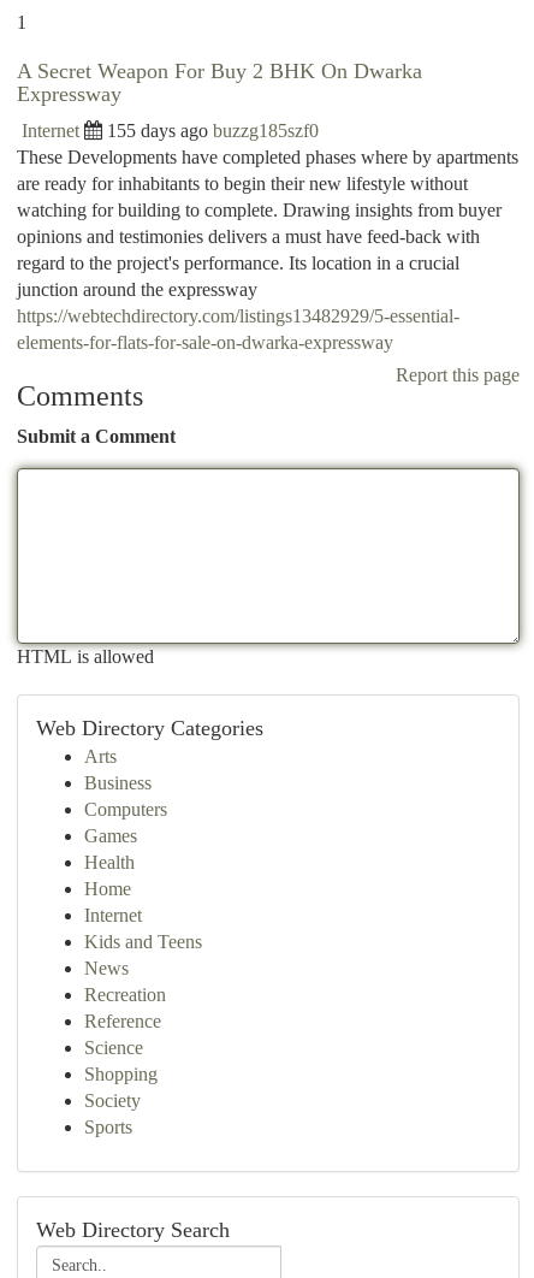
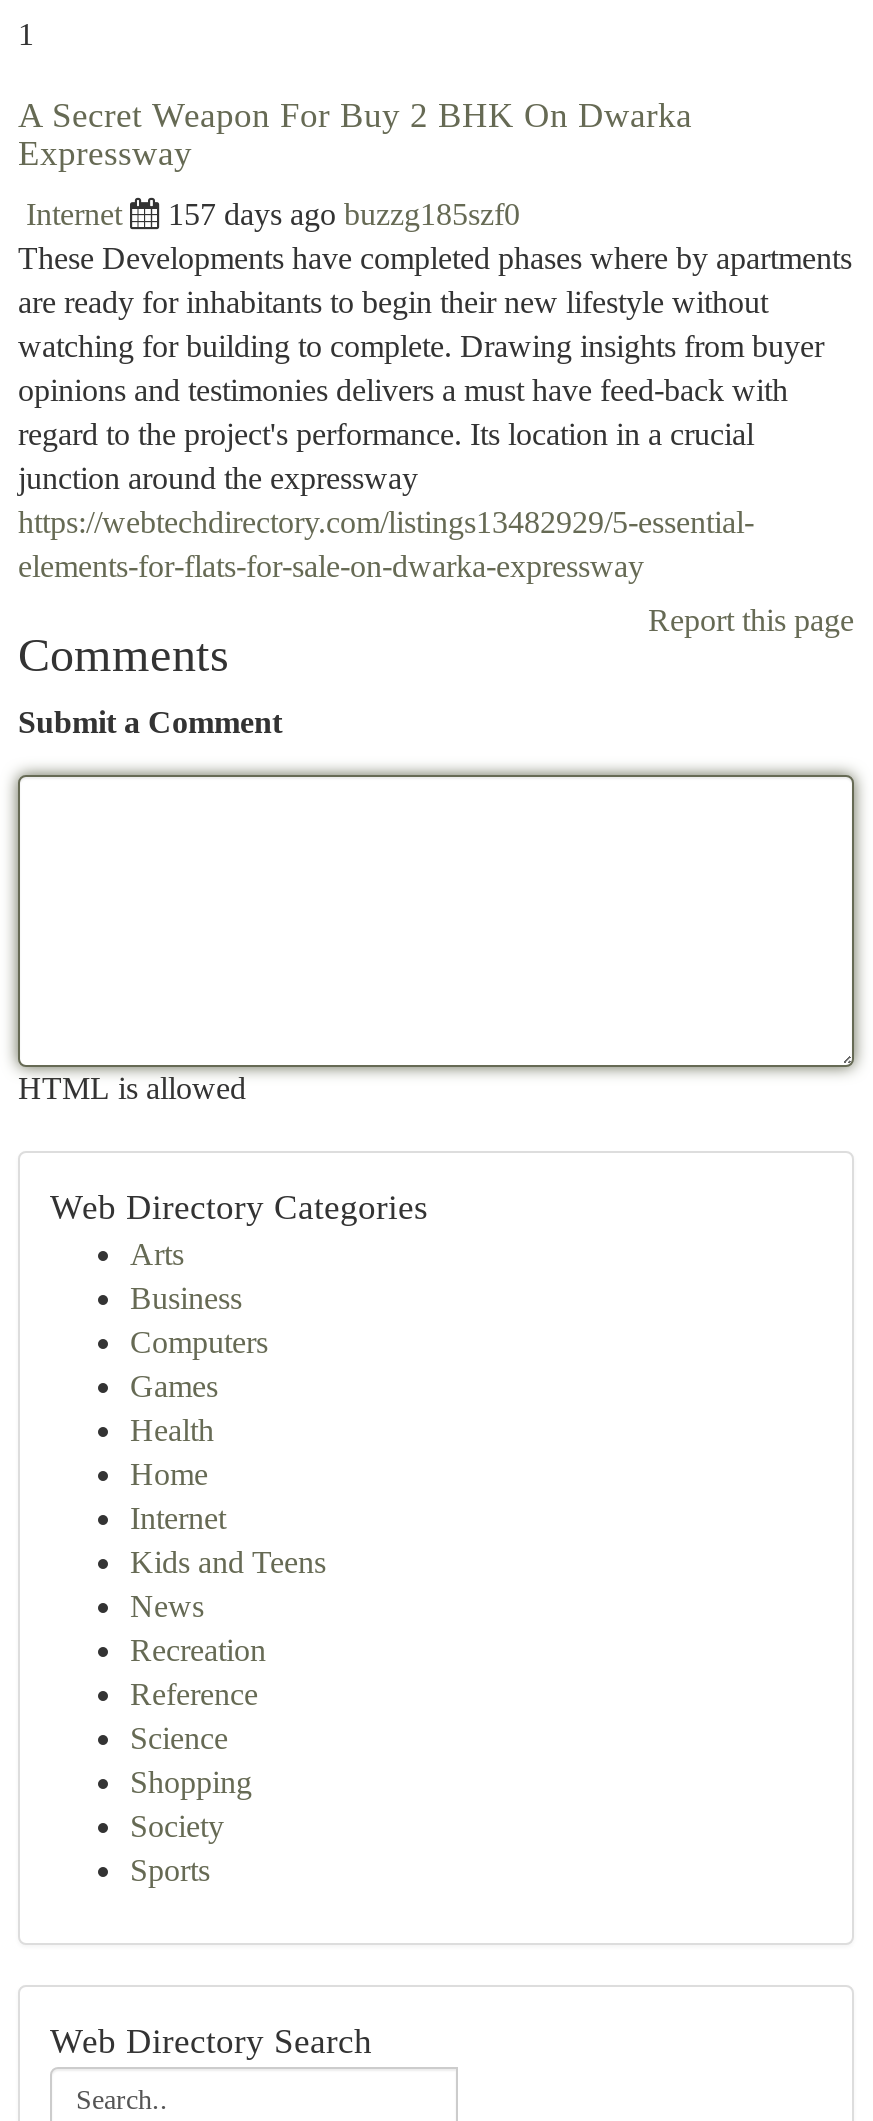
- 155 days ago buzzg185szf0
+ 157 days ago buzzg185szf0
